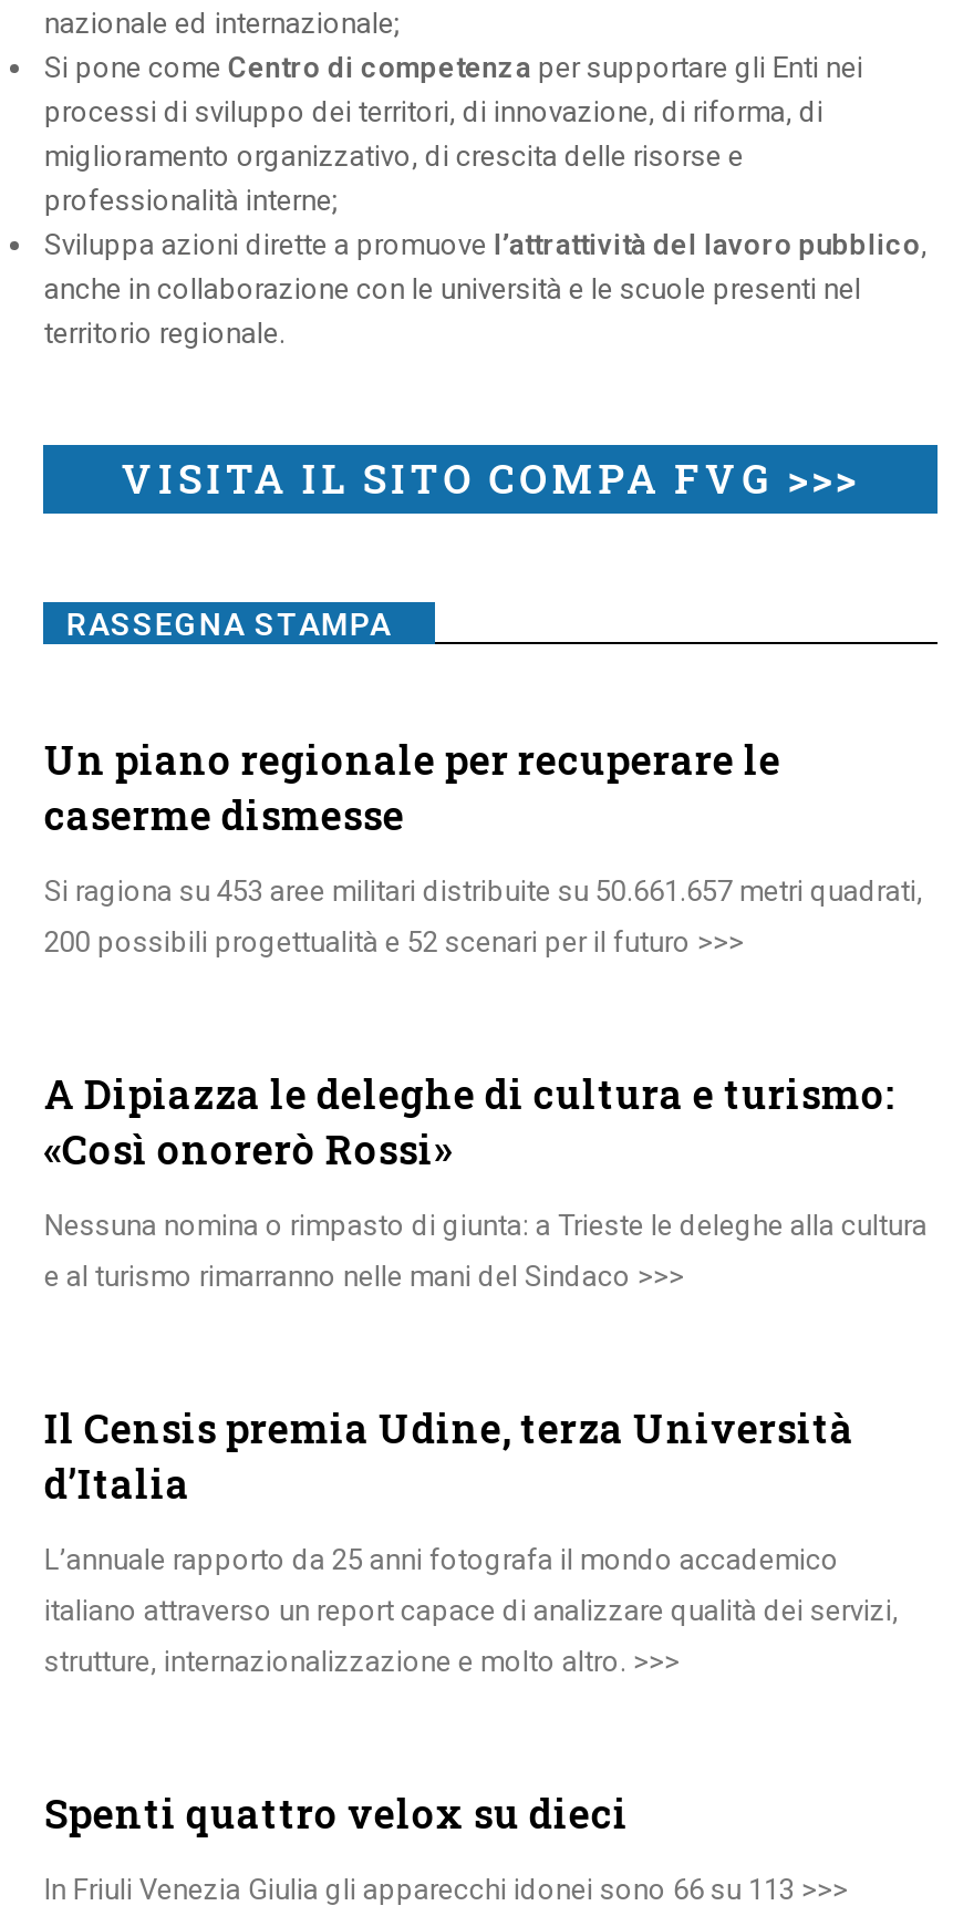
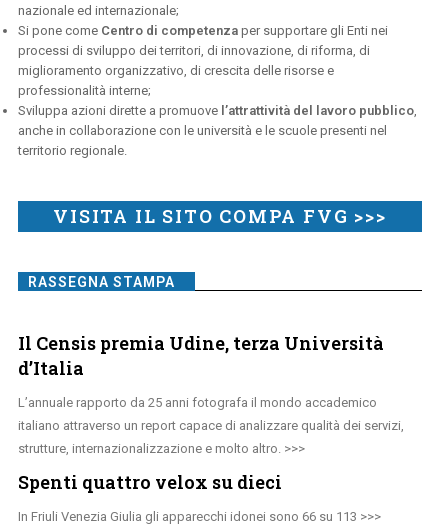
- Un piano regionale per recuperare le
- caserme dismesse
- Si ragiona su 453 aree militari distribuite su 50.661.657 metri quadrati,
- 200 possibili progettualità e 52 scenari per il futuro
- A Dipiazza le deleghe di cultura e turismo:
- «Così onorerò Rossi»
- Nessuna nomina o rimpasto di giunta: a Trieste le deleghe alla cultura
- e al turismo rimarranno nelle mani del Sindaco
